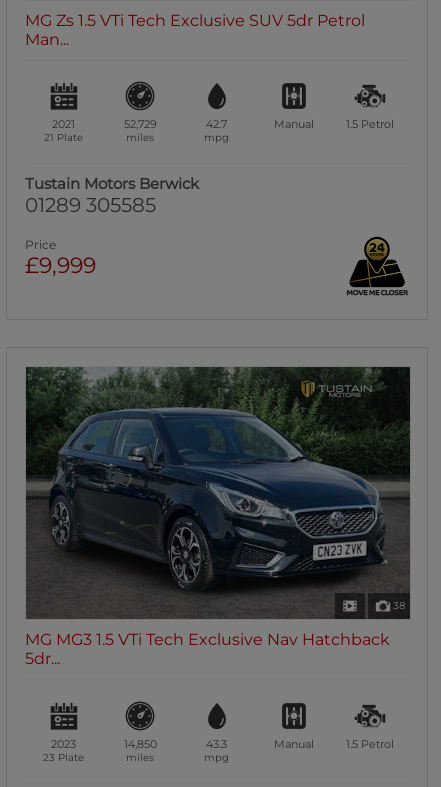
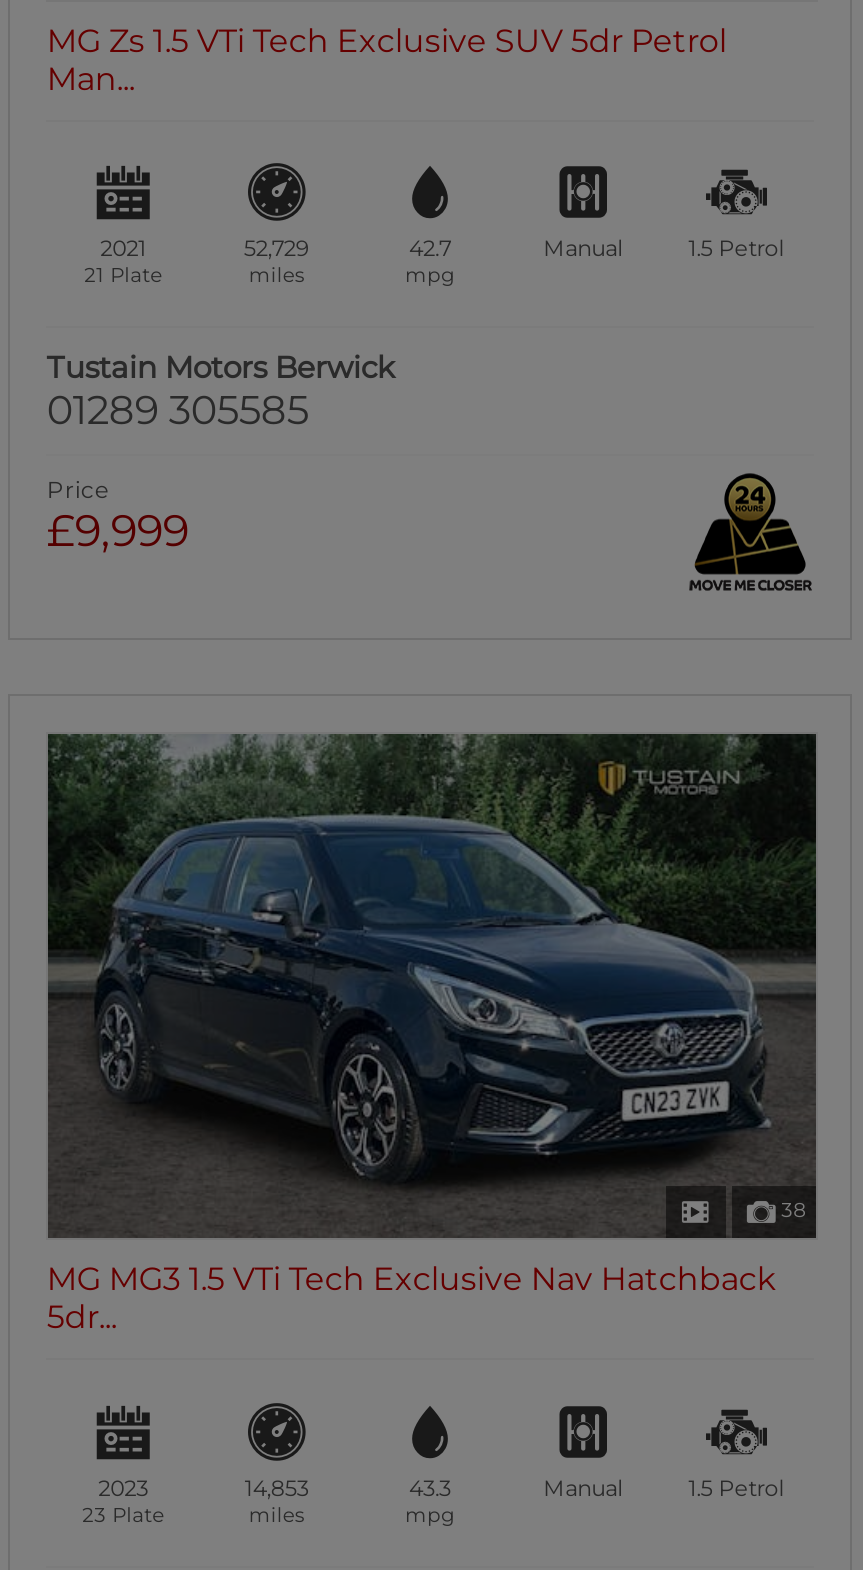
- 14,850
+ 14,853
